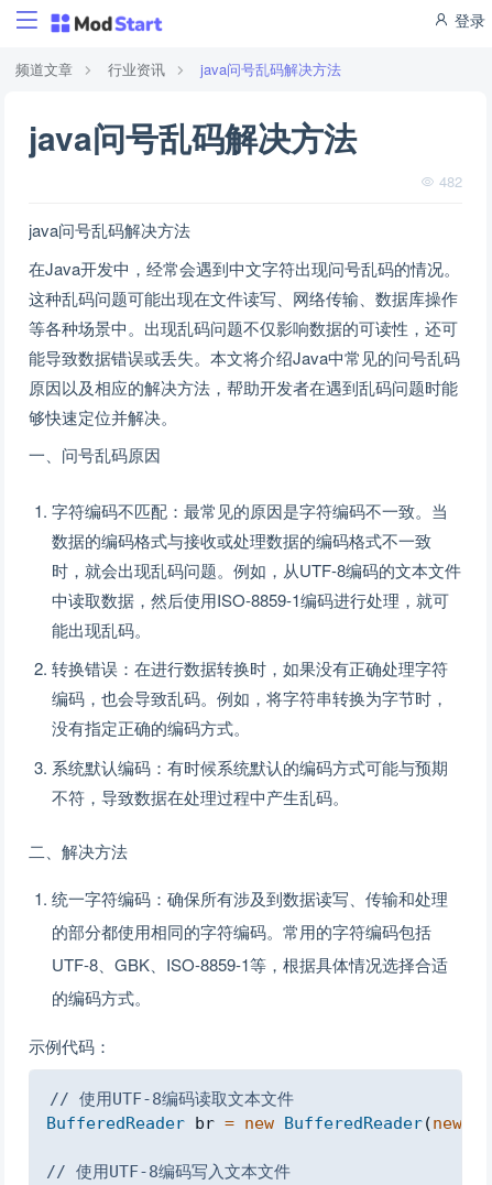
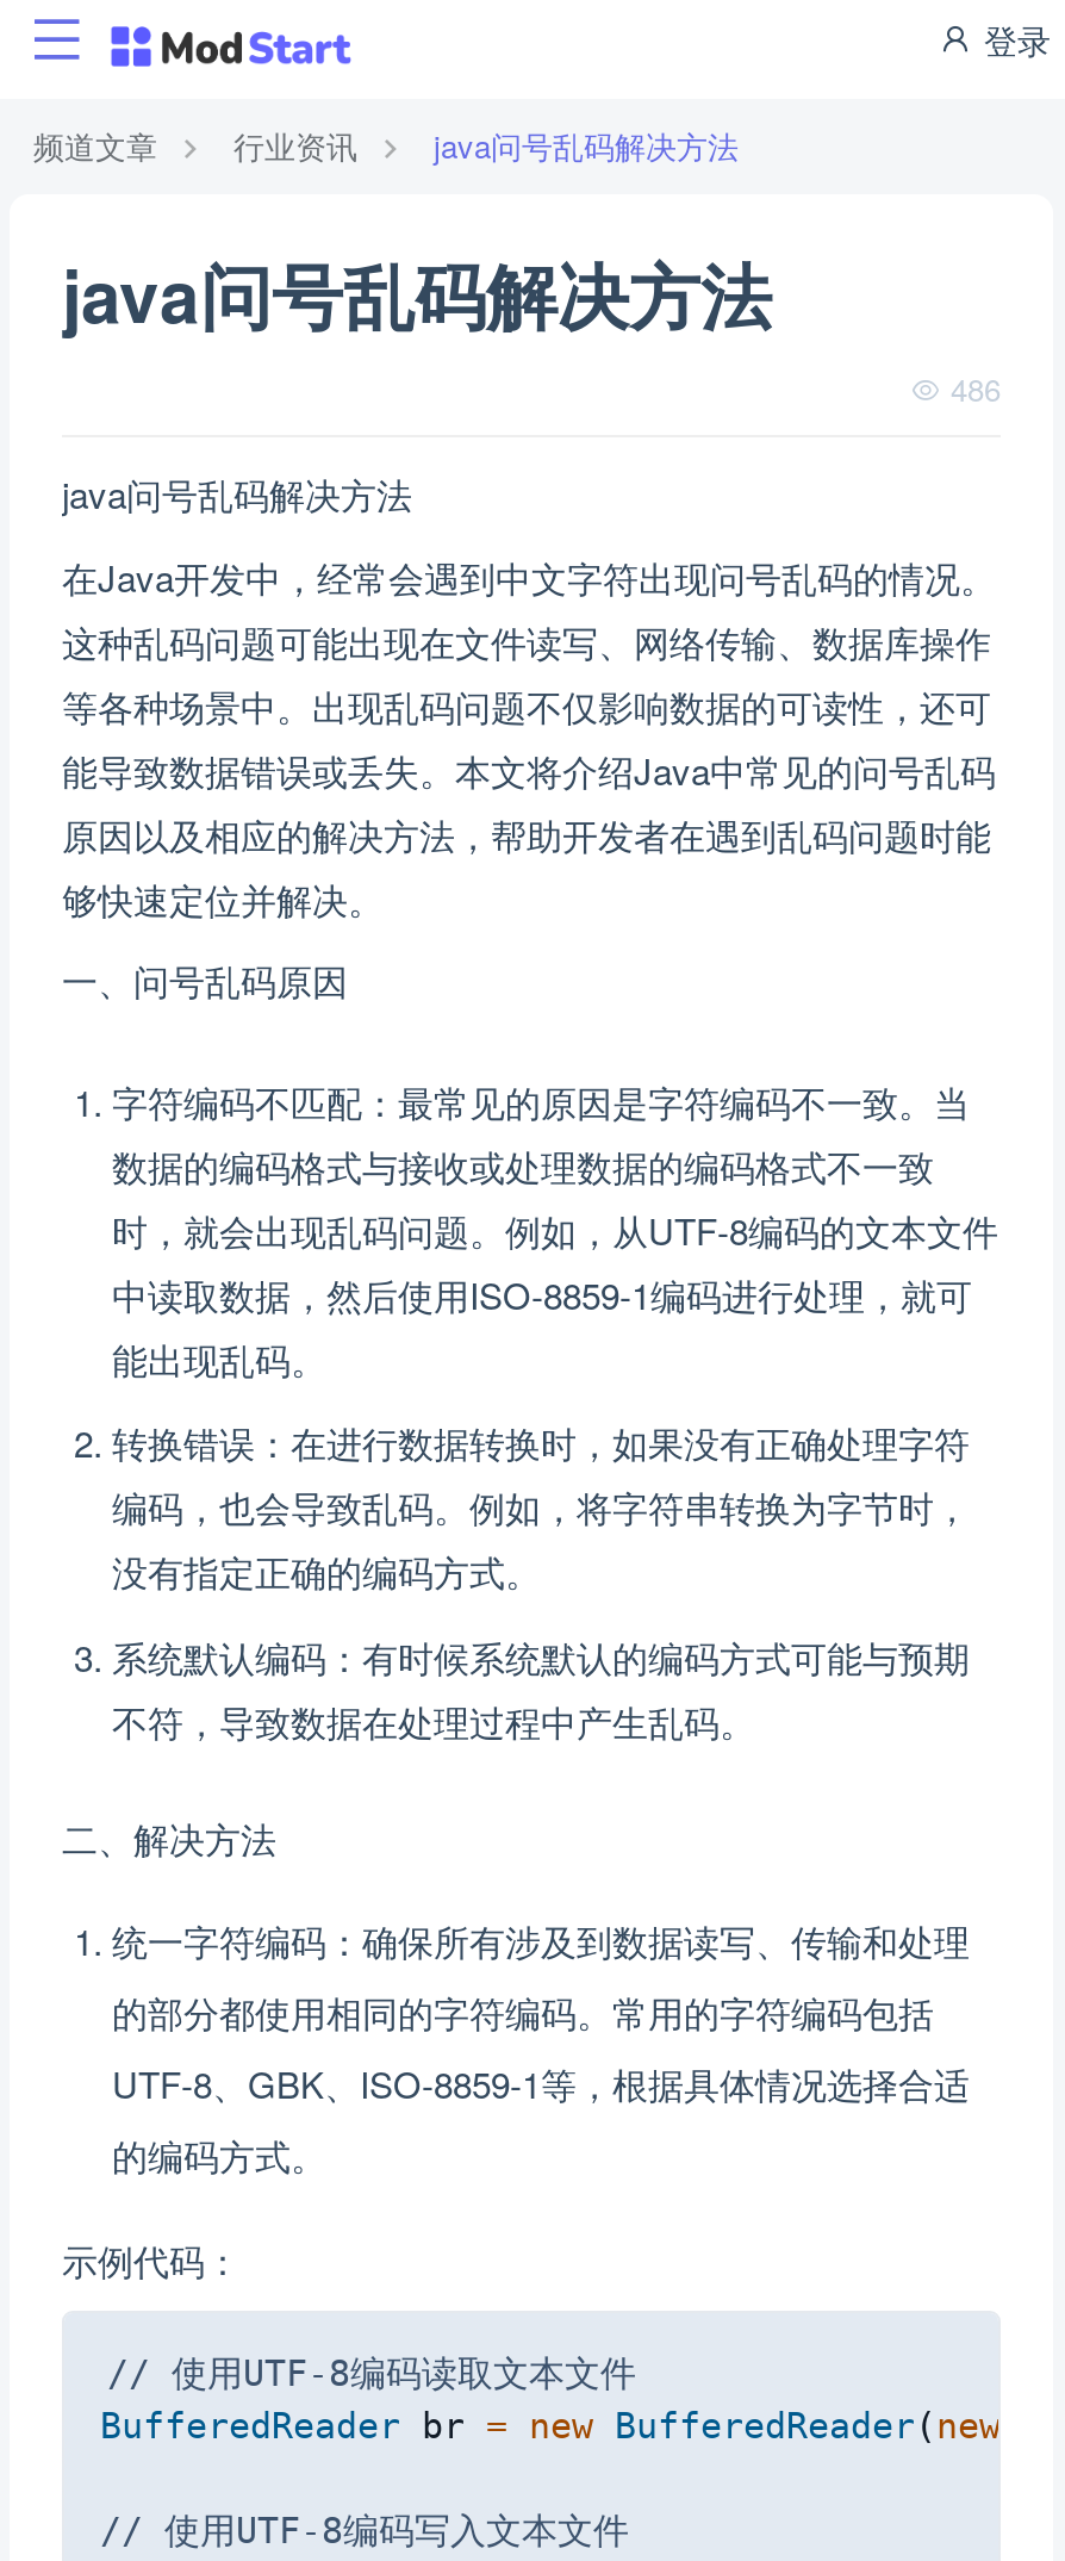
- 482
+ 486
